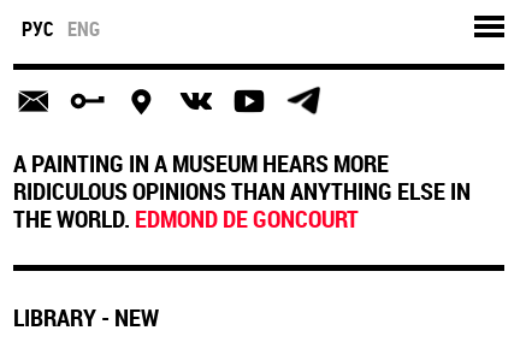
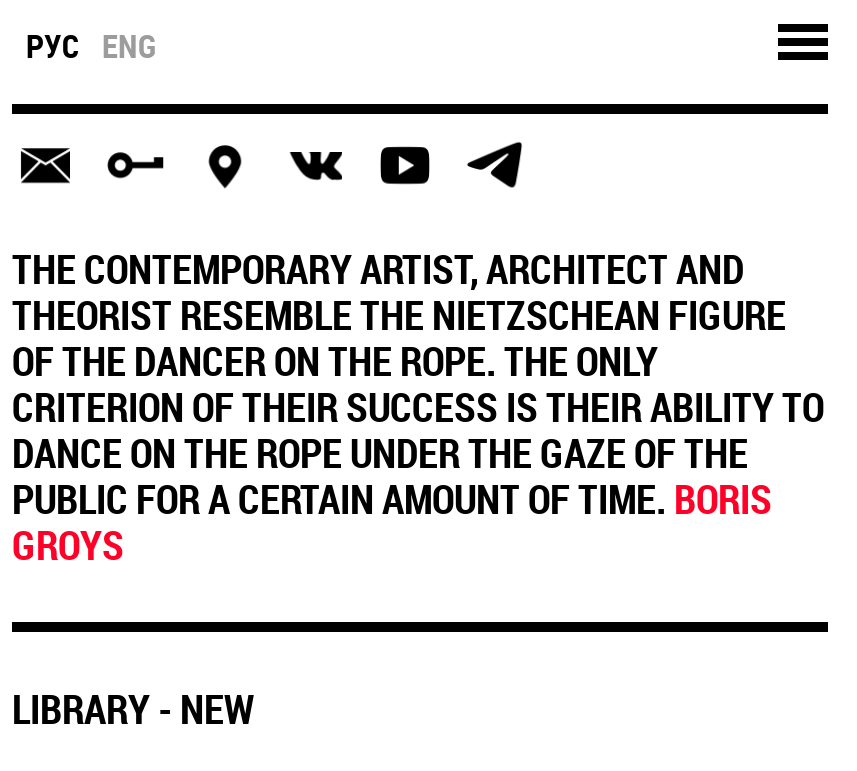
- A PAINTING IN A MUSEUM HEARS MORE
- RIDICULOUS OPINIONS THAN ANYTHING ELSE IN
- THE WORLD. EDMOND DE GONCOURT
+ THE CONTEMPORARY ARTIST, ARCHITECT AND
+ THEORIST RESEMBLE THE NIETZSCHEAN FIGURE
+ OF THE DANCER ON THE ROPE. THE ONLY
+ CRITERION OF THEIR SUCCESS IS THEIR ABILITY TO
+ DANCE ON THE ROPE UNDER THE GAZE OF THE
+ PUBLIC FOR A CERTAIN AMOUNT OF TIME. BORIS
+ GROYS
